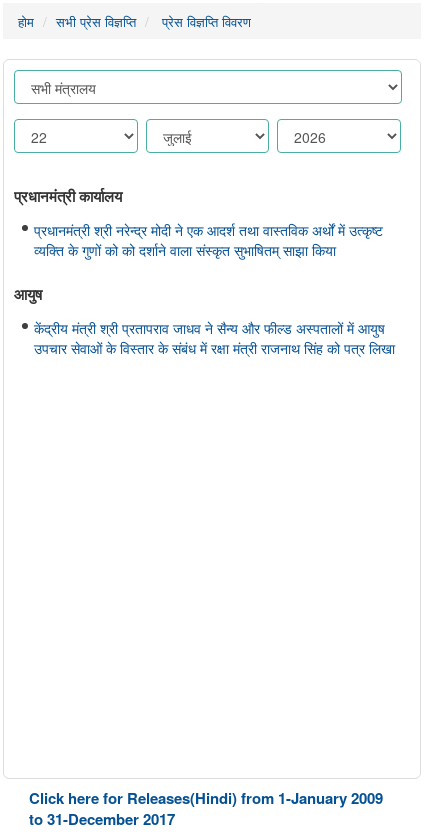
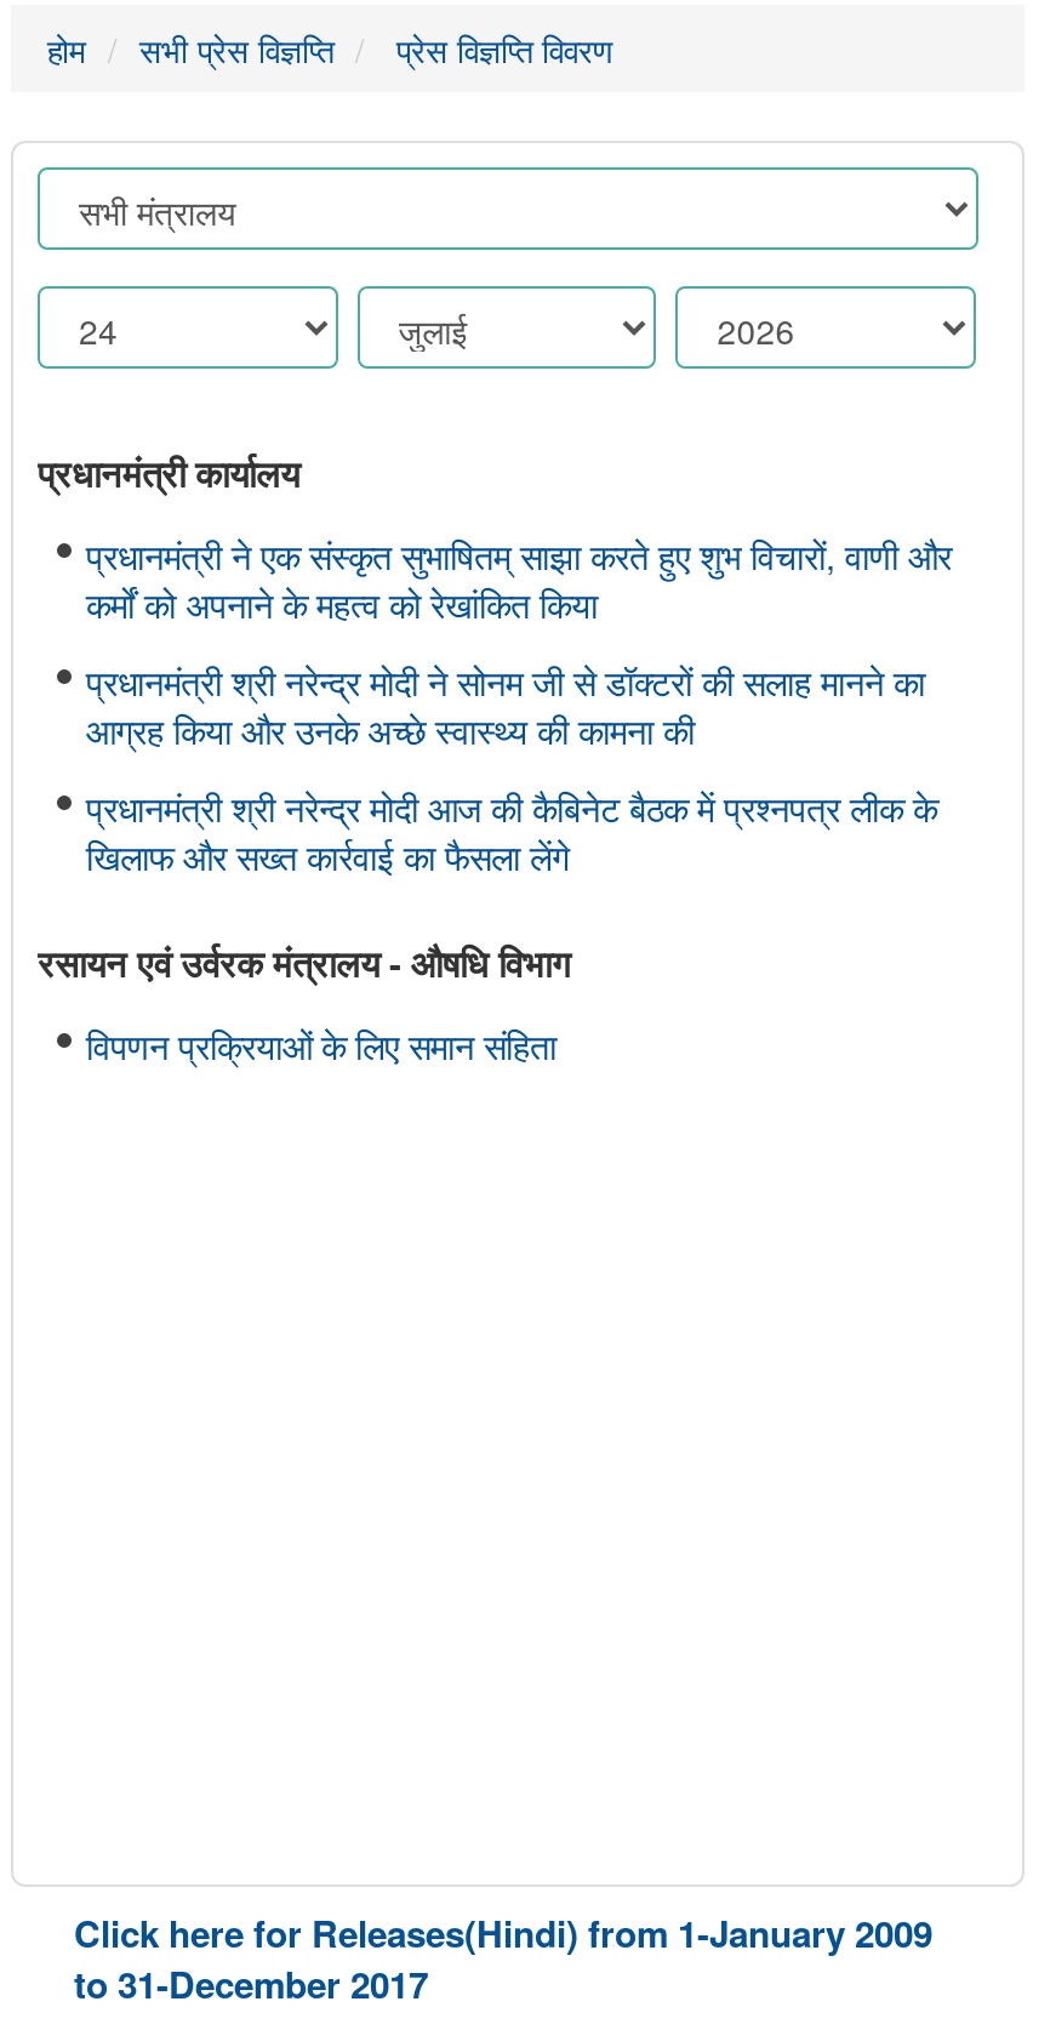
- प्रधानमंत्री श्री नरेन्द्र मोदी ने एक आदर्श तथा वास्तविक अर्थों में उत्कृष्ट
- व्यक्ति के गुणों को को दर्शाने वाला संस्कृत सुभाषितम् साझा किया
- आयुष
- केंद्रीय मंत्री श्री प्रतापराव जाधव ने सैन्य और फील्ड अस्पतालों में आयुष
- उपचार सेवाओं के विस्तार के संबंध में रक्षा मंत्री राजनाथ सिंह को पत्र लिखा
+ प्रधानमंत्री ने एक संस्कृत सुभाषितम् साझा करते हुए शुभ विचारों, वाणी और
+ कर्मों को अपनाने के महत्व को रेखांकित किया
+ प्रधानमंत्री श्री नरेन्द्र मोदी ने सोनम जी से डॉक्टरों की सलाह मानने का
+ आग्रह किया और उनके अच्छे स्वास्थ्य की कामना की
+ प्रधानमंत्री श्री नरेन्द्र मोदी आज की कैबिनेट बैठक में प्रश्नपत्र लीक के
+ खिलाफ और सख्त कार्रवाई का फैसला लेंगे
+ रसायन एवं उर्वरक मंत्रालय - औषधि विभाग
+ विपणन प्रक्रियाओं के लिए समान संहिता
